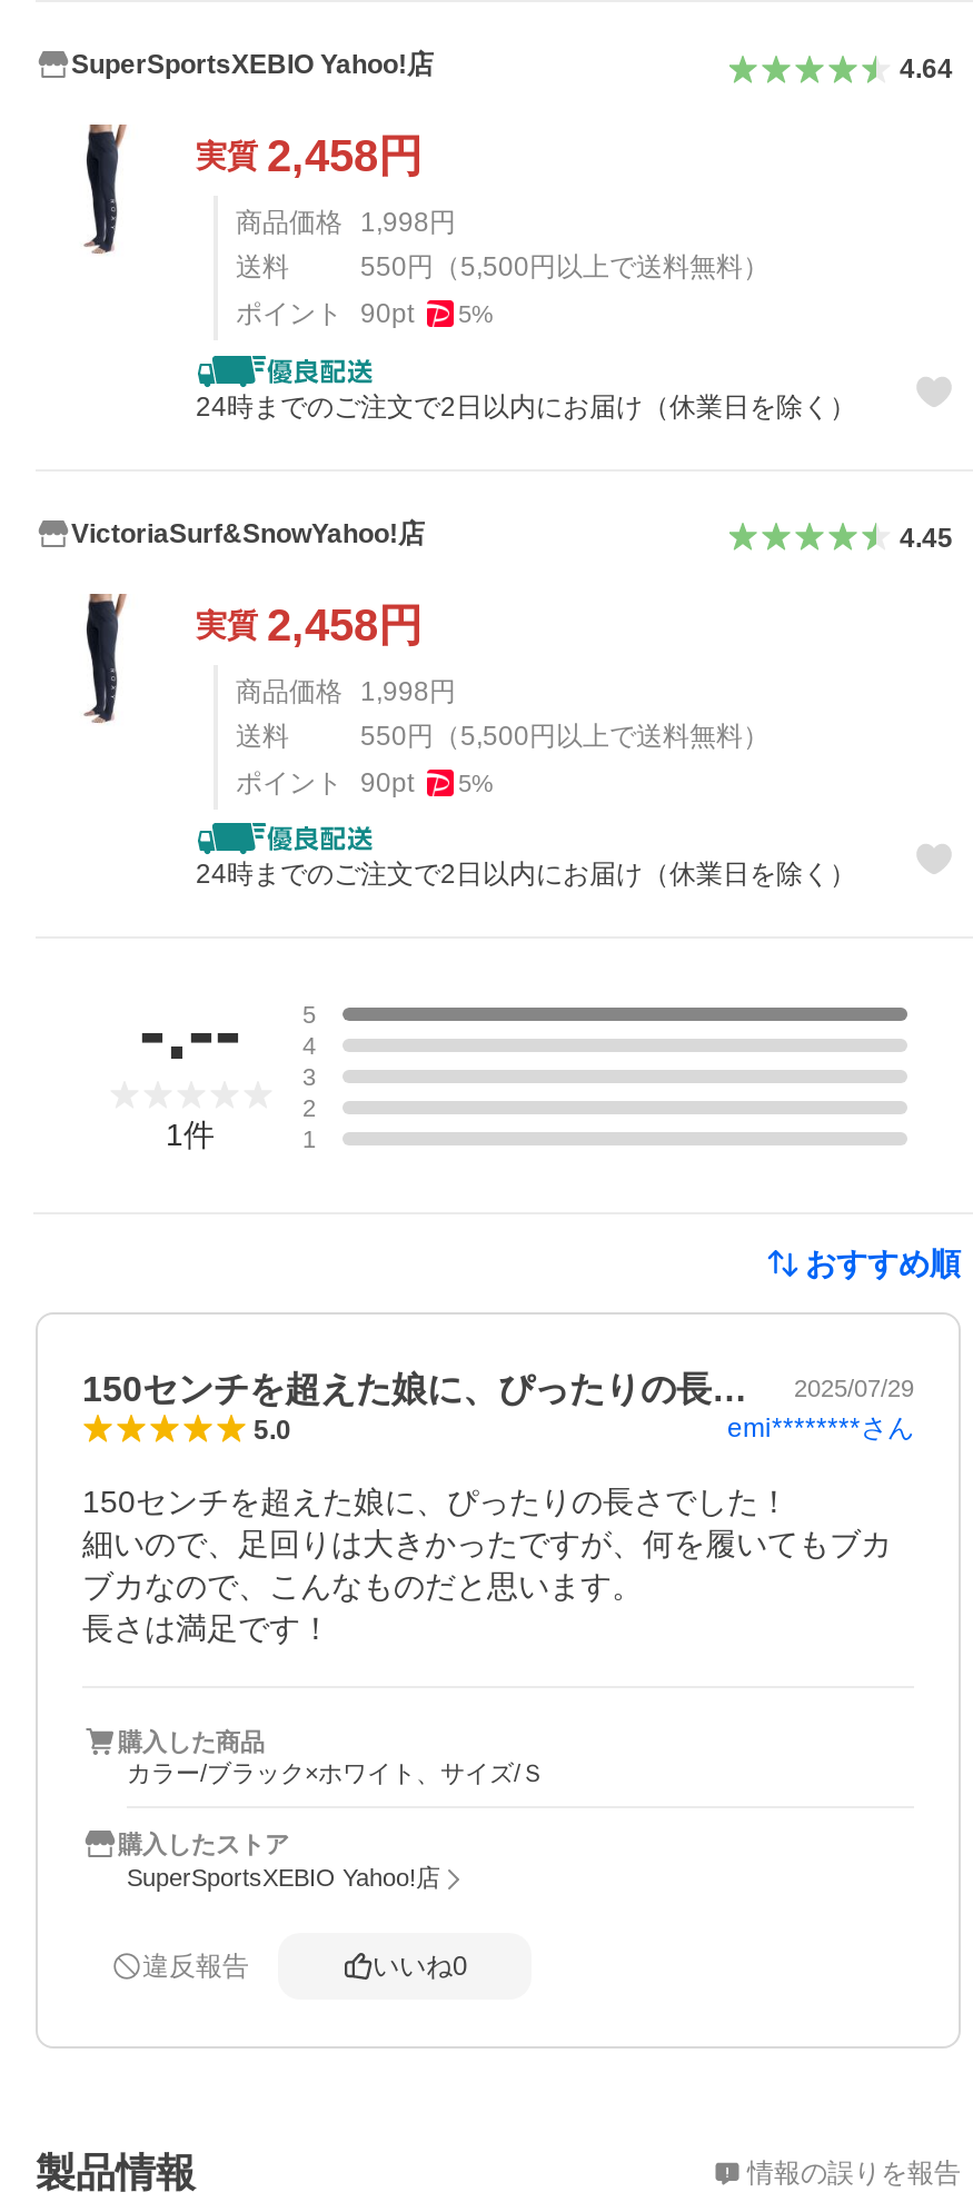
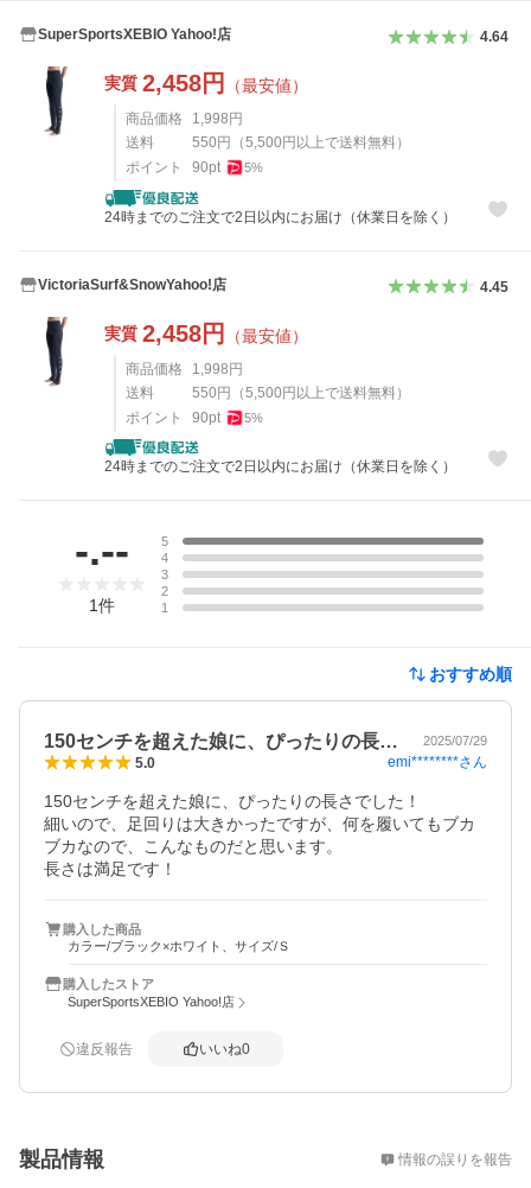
- 実質2,458円
+ 実質2,458円（最安値）

- 実質2,458円
+ 実質2,458円（最安値）
